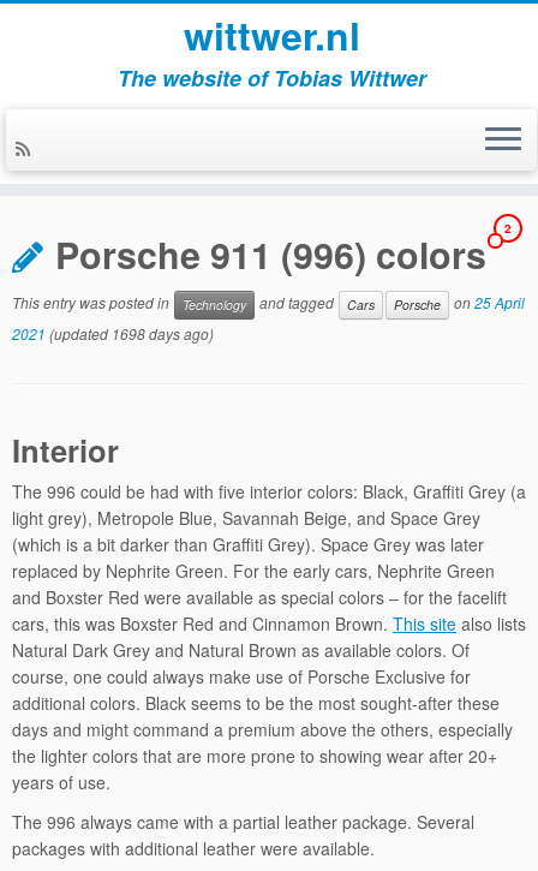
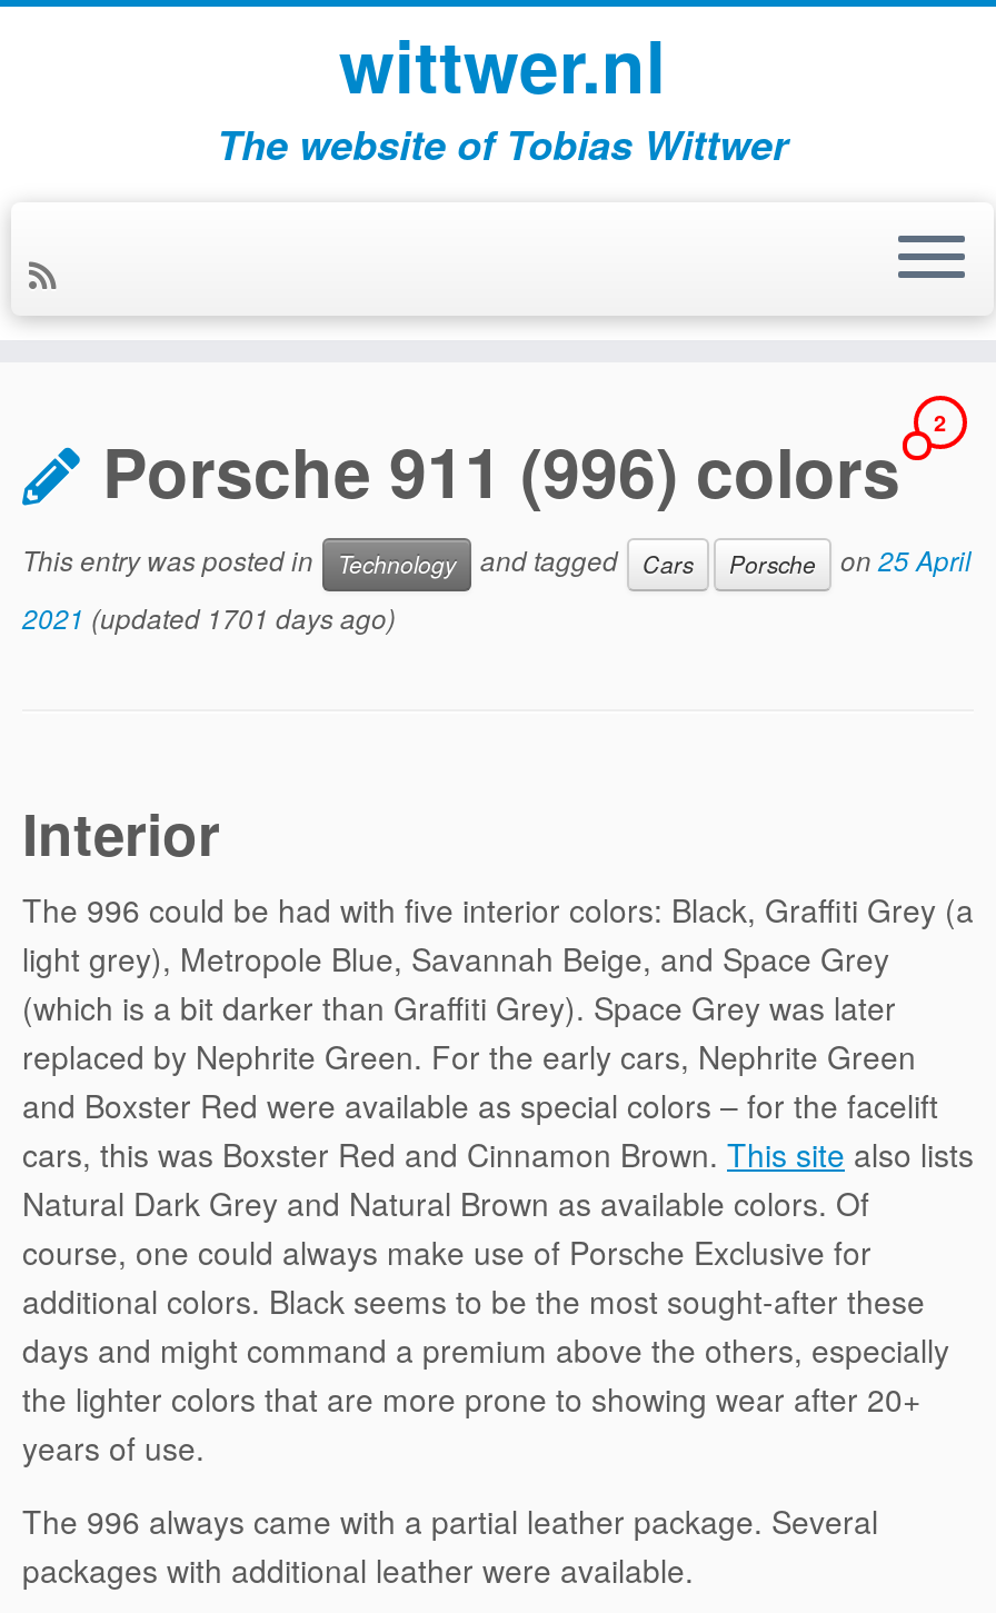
- 2021 (updated 1698 days ago)
+ 2021 (updated 1701 days ago)
